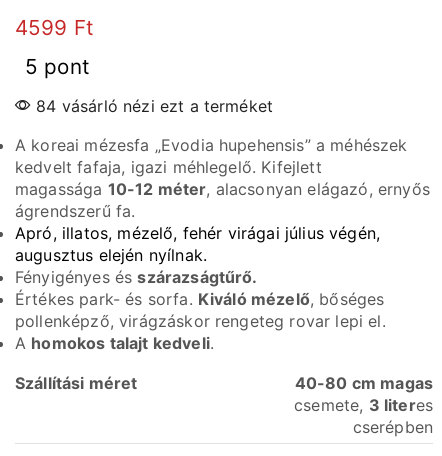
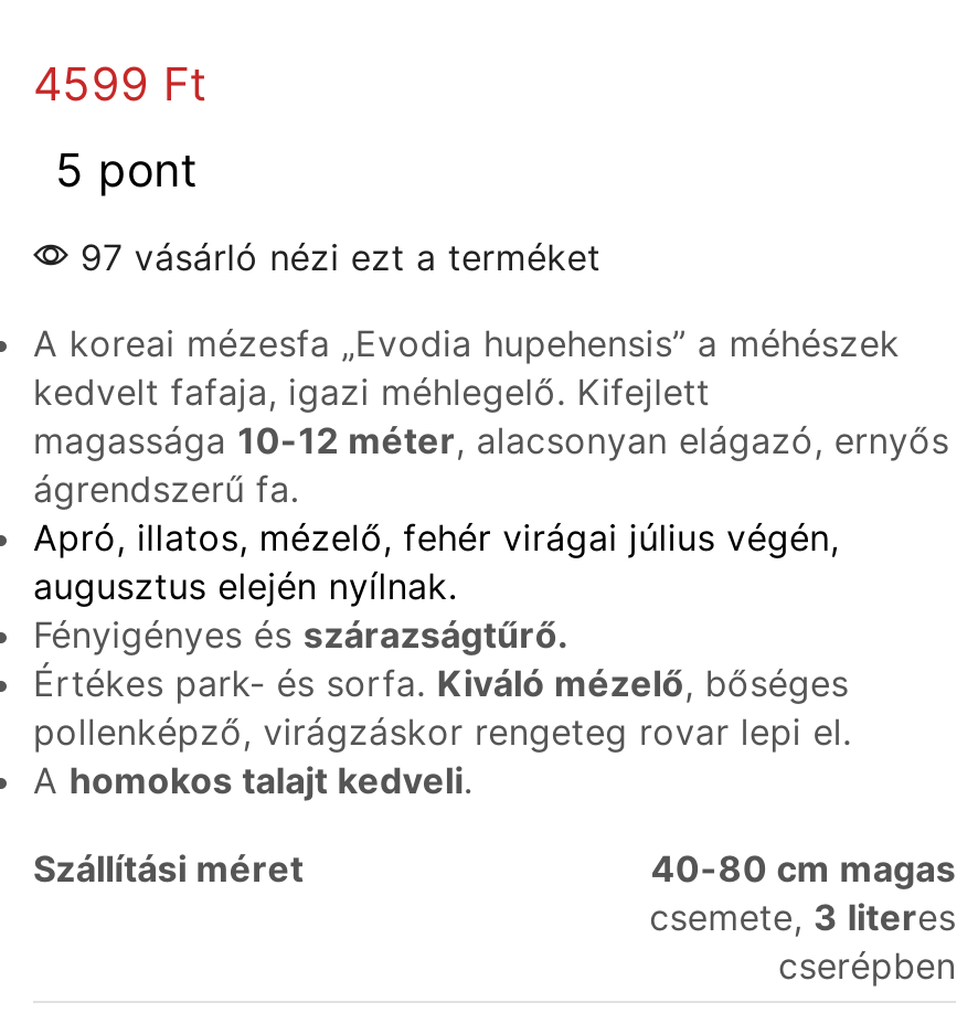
- 84 vásárló nézi ezt a terméket
+ 97 vásárló nézi ezt a terméket
